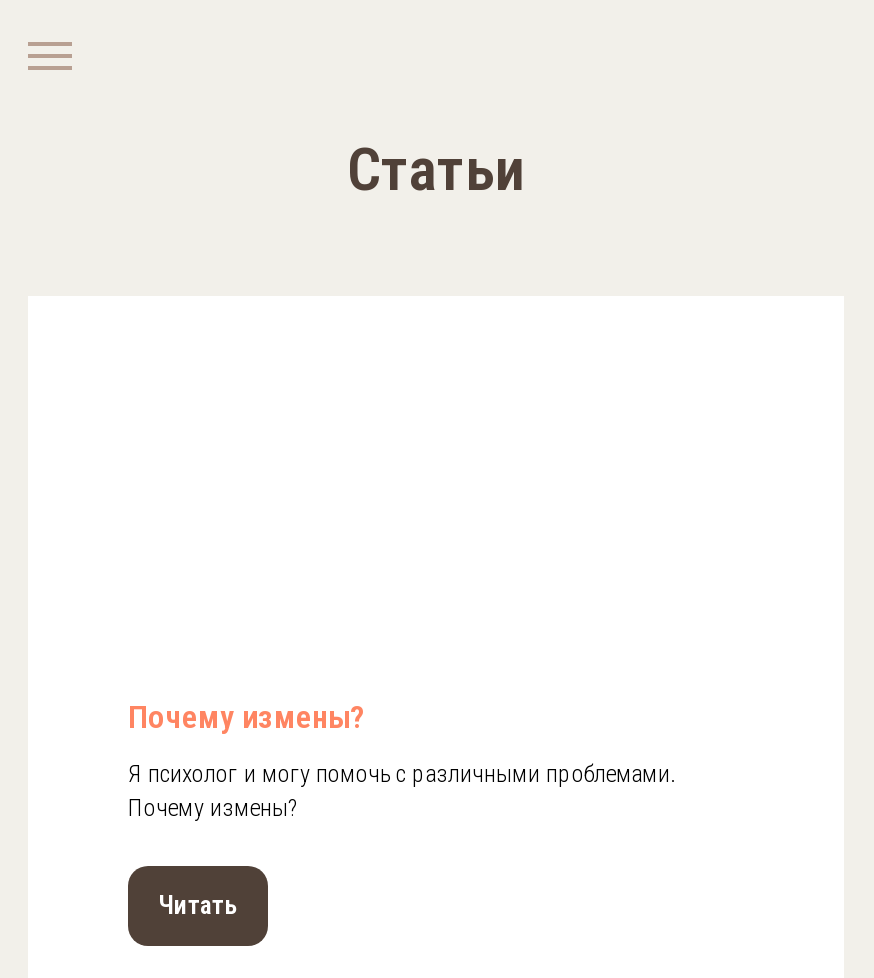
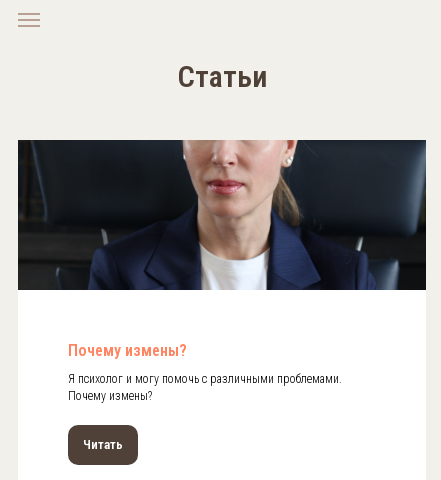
+ [image]
